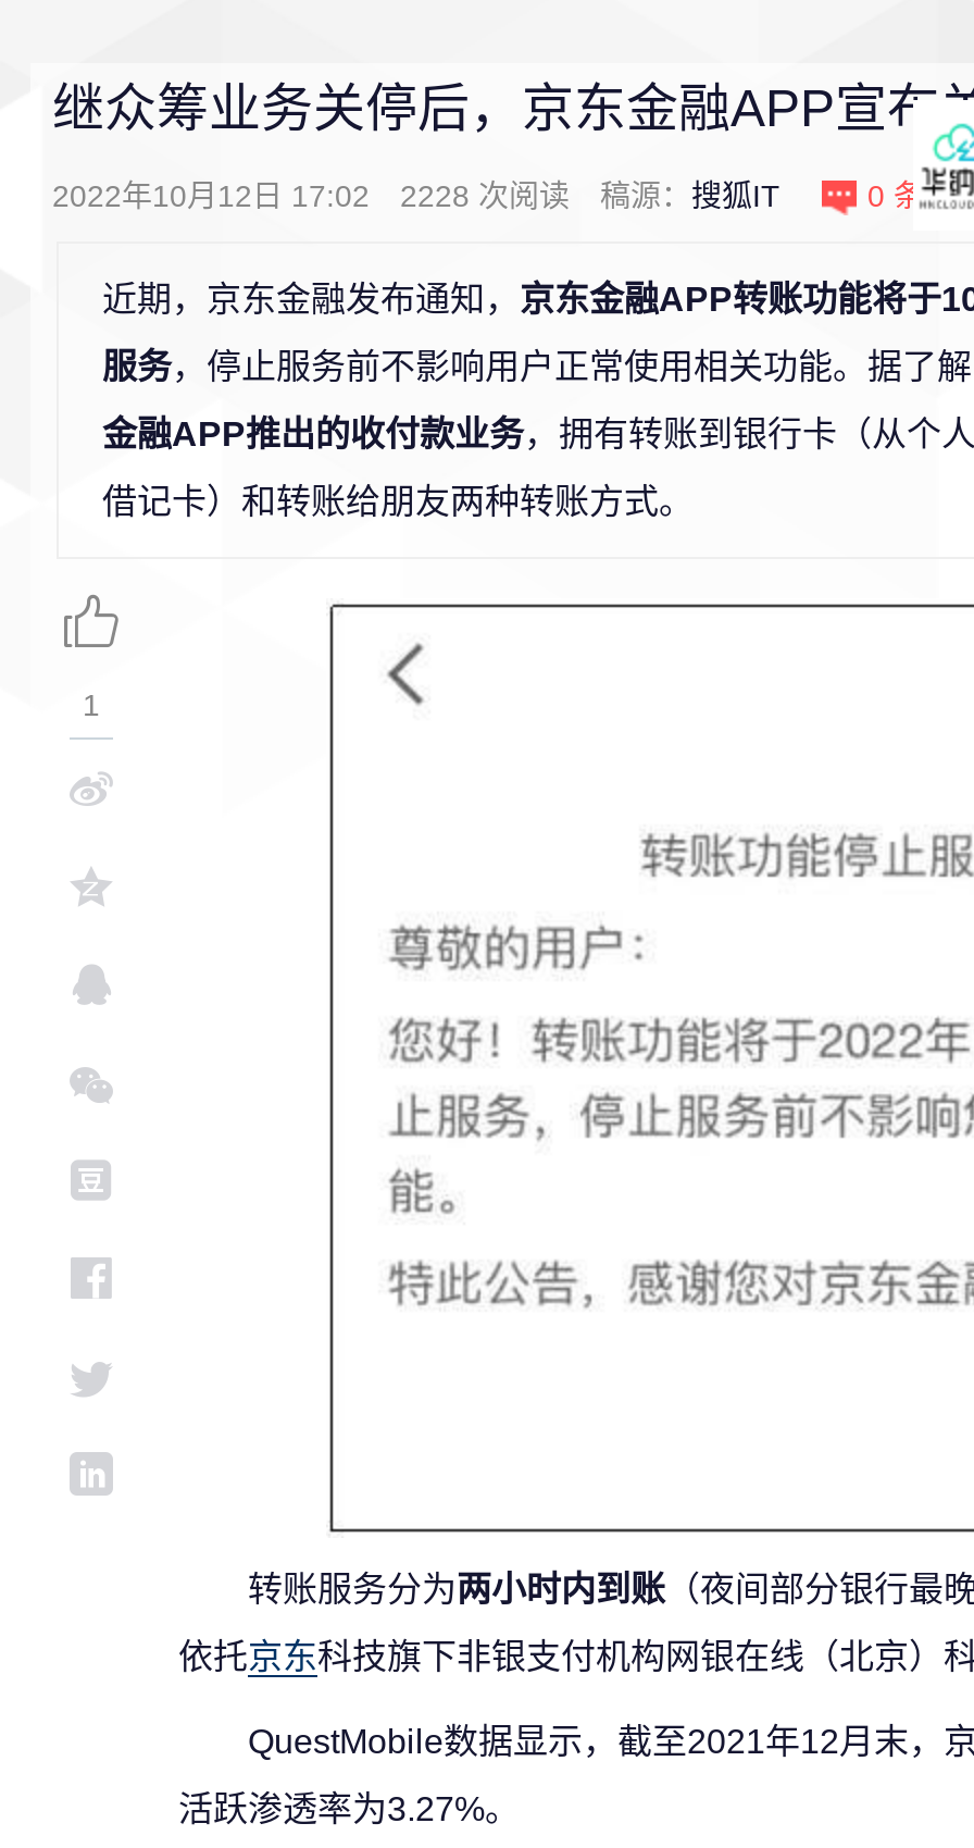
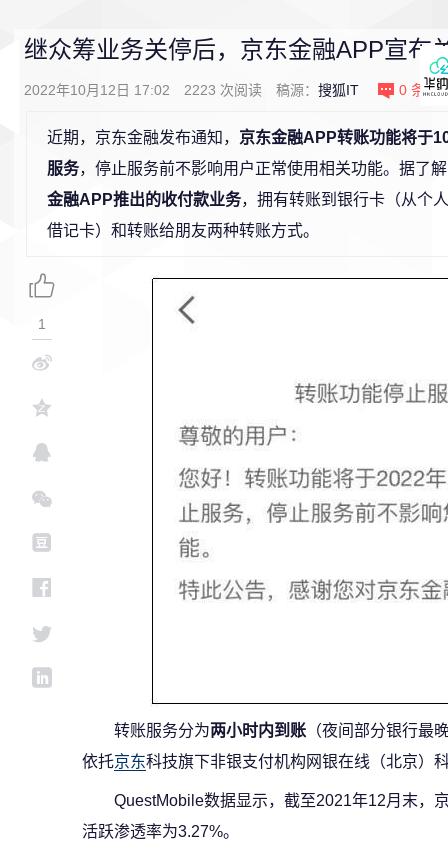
- 2022年10月12日 17:02 2228次阅读 稿源：搜狐IT
+ 2022年10月12日 17:02 2223次阅读 稿源：搜狐IT
